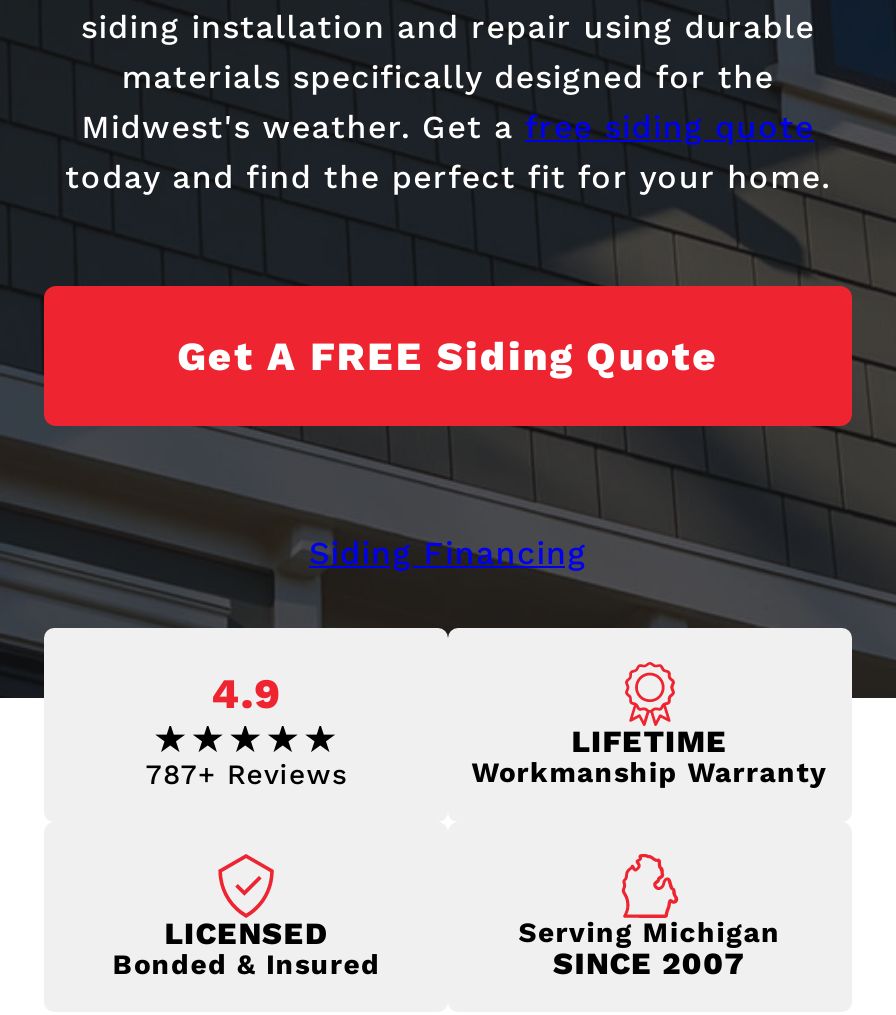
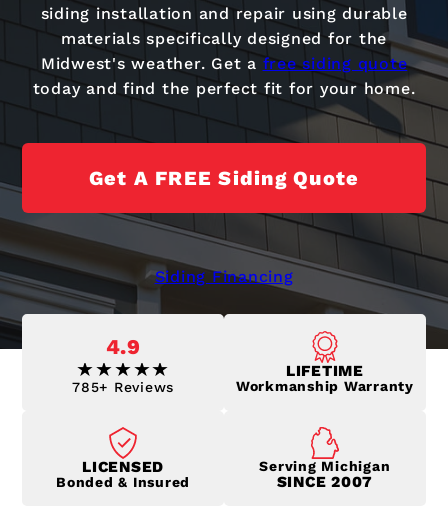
- 787+ Reviews
+ 785+ Reviews
